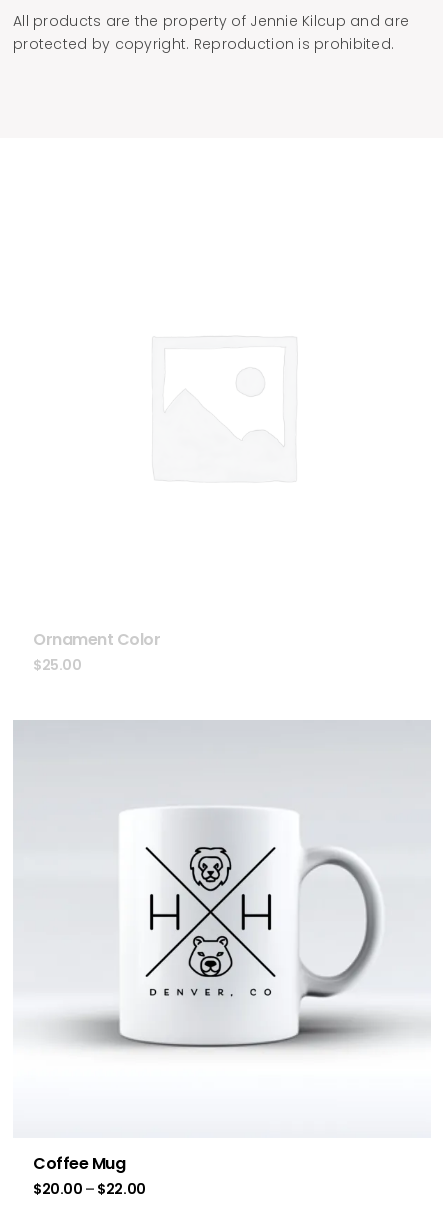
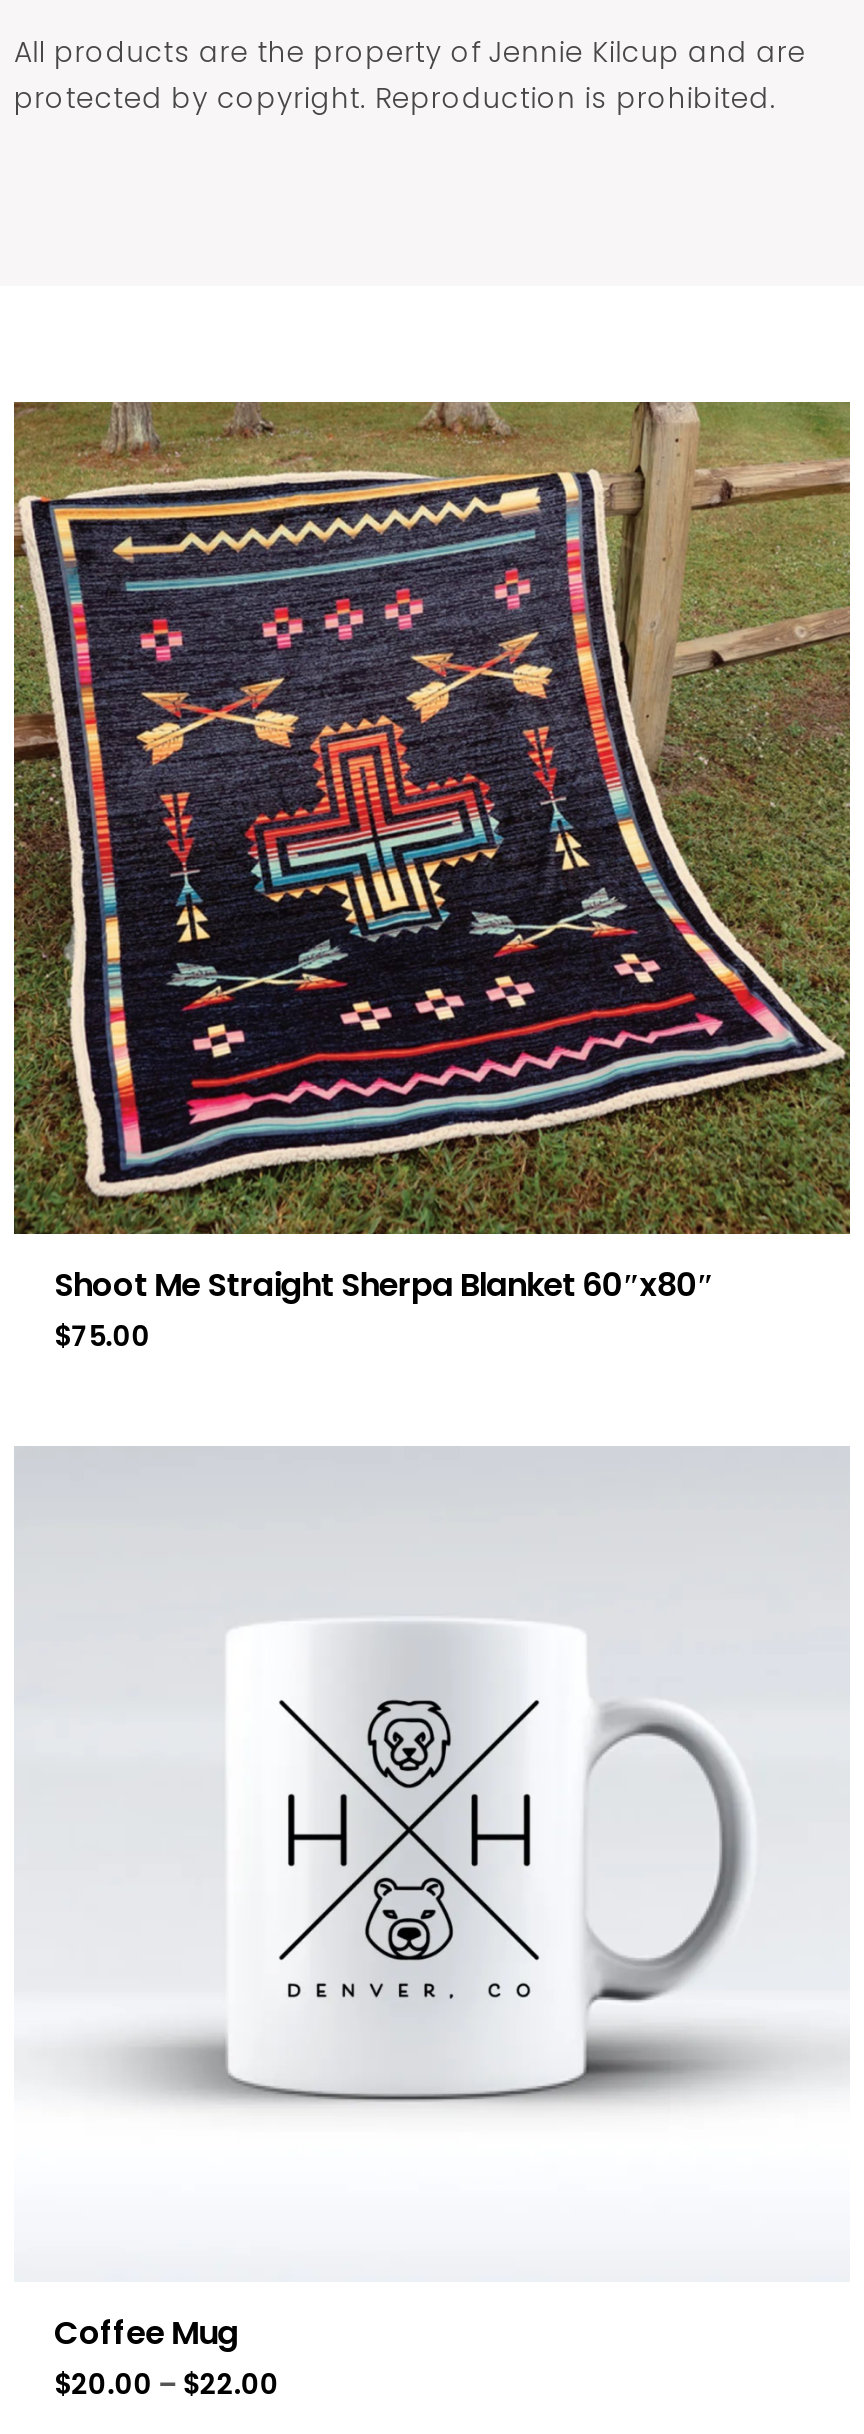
+ [image]

- Ornament Color
- $25.00
+ Shoot Me Straight Sherpa Blanket 60″x80″
+ $75.00
